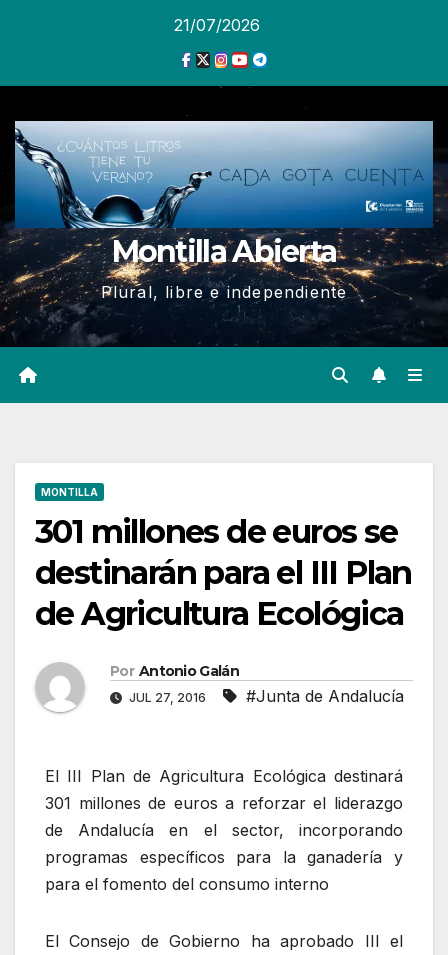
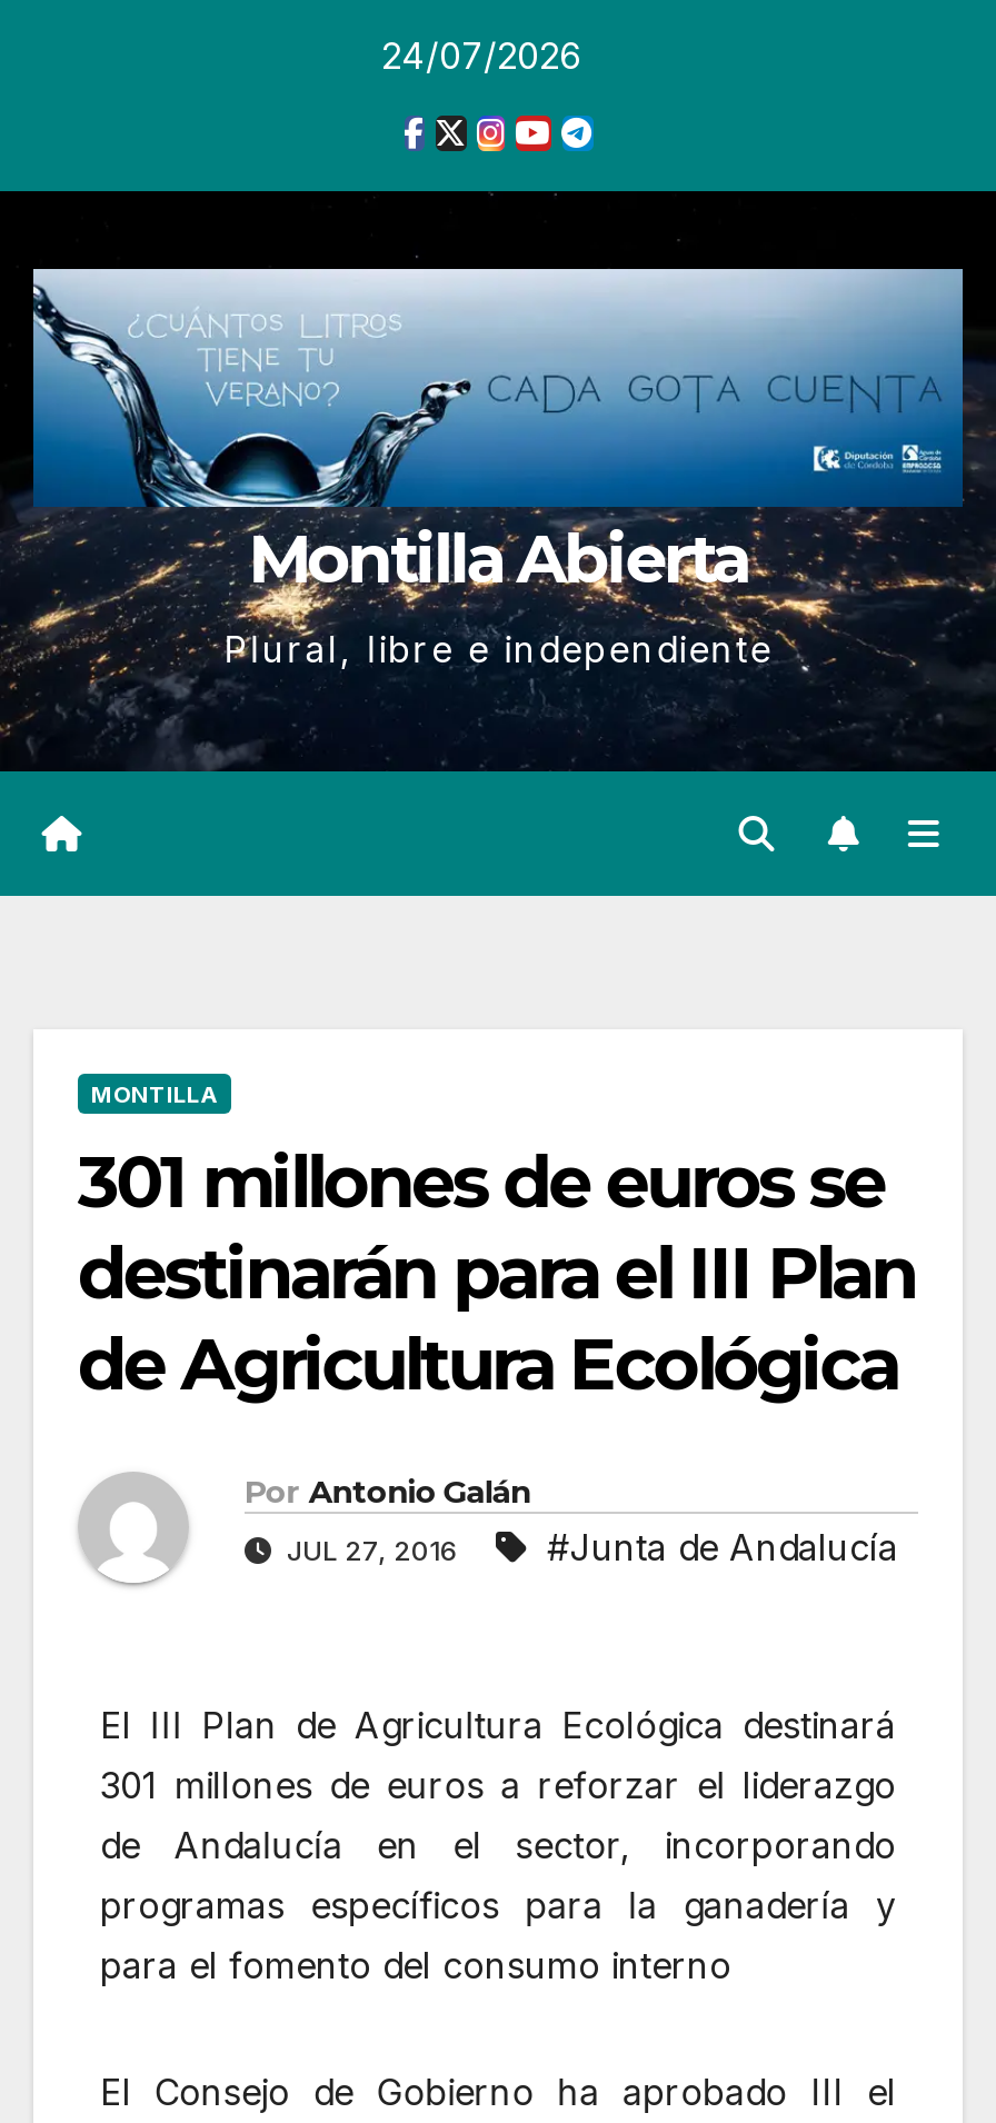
- 21/07/2026
+ 24/07/2026
